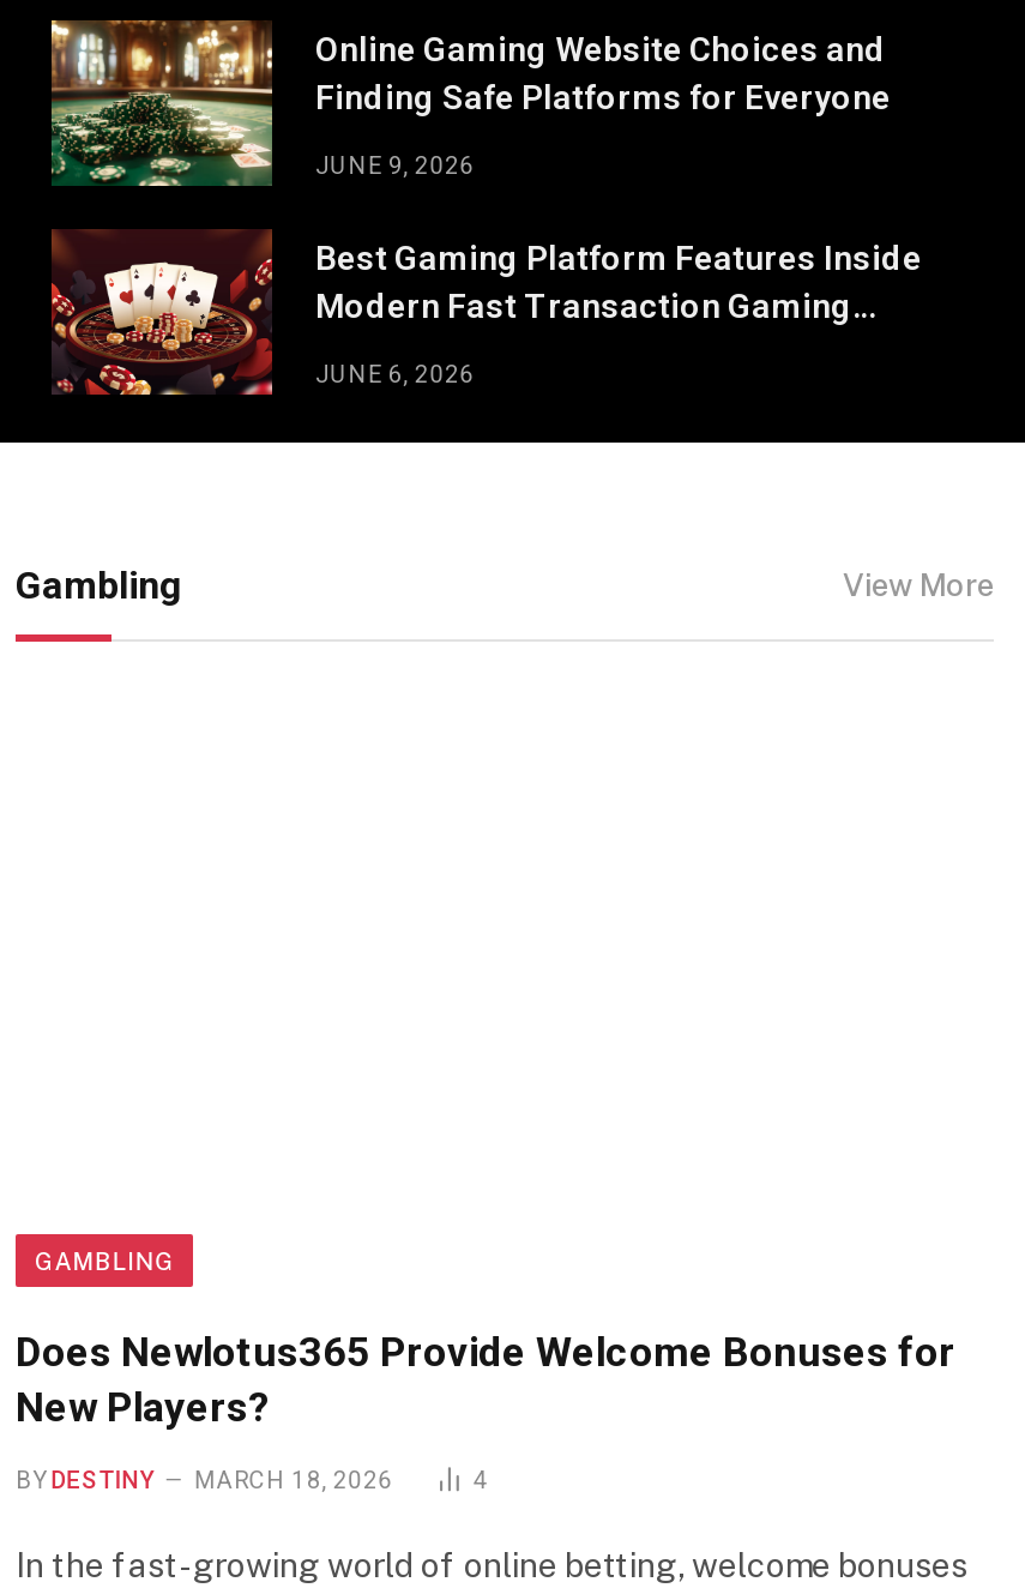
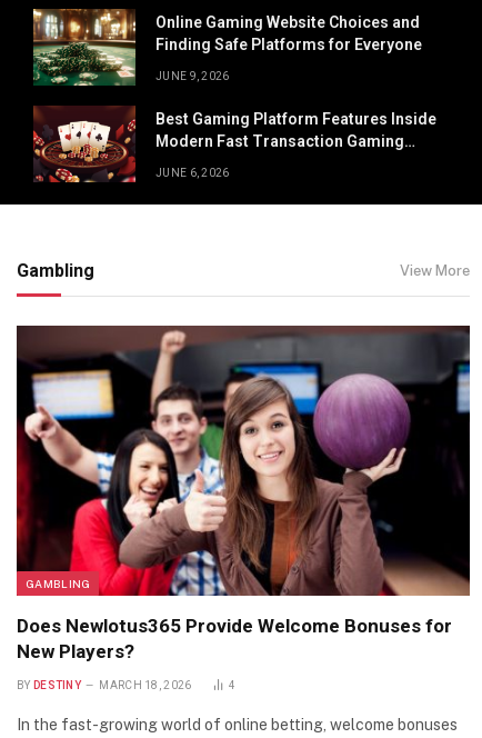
+ [image]
